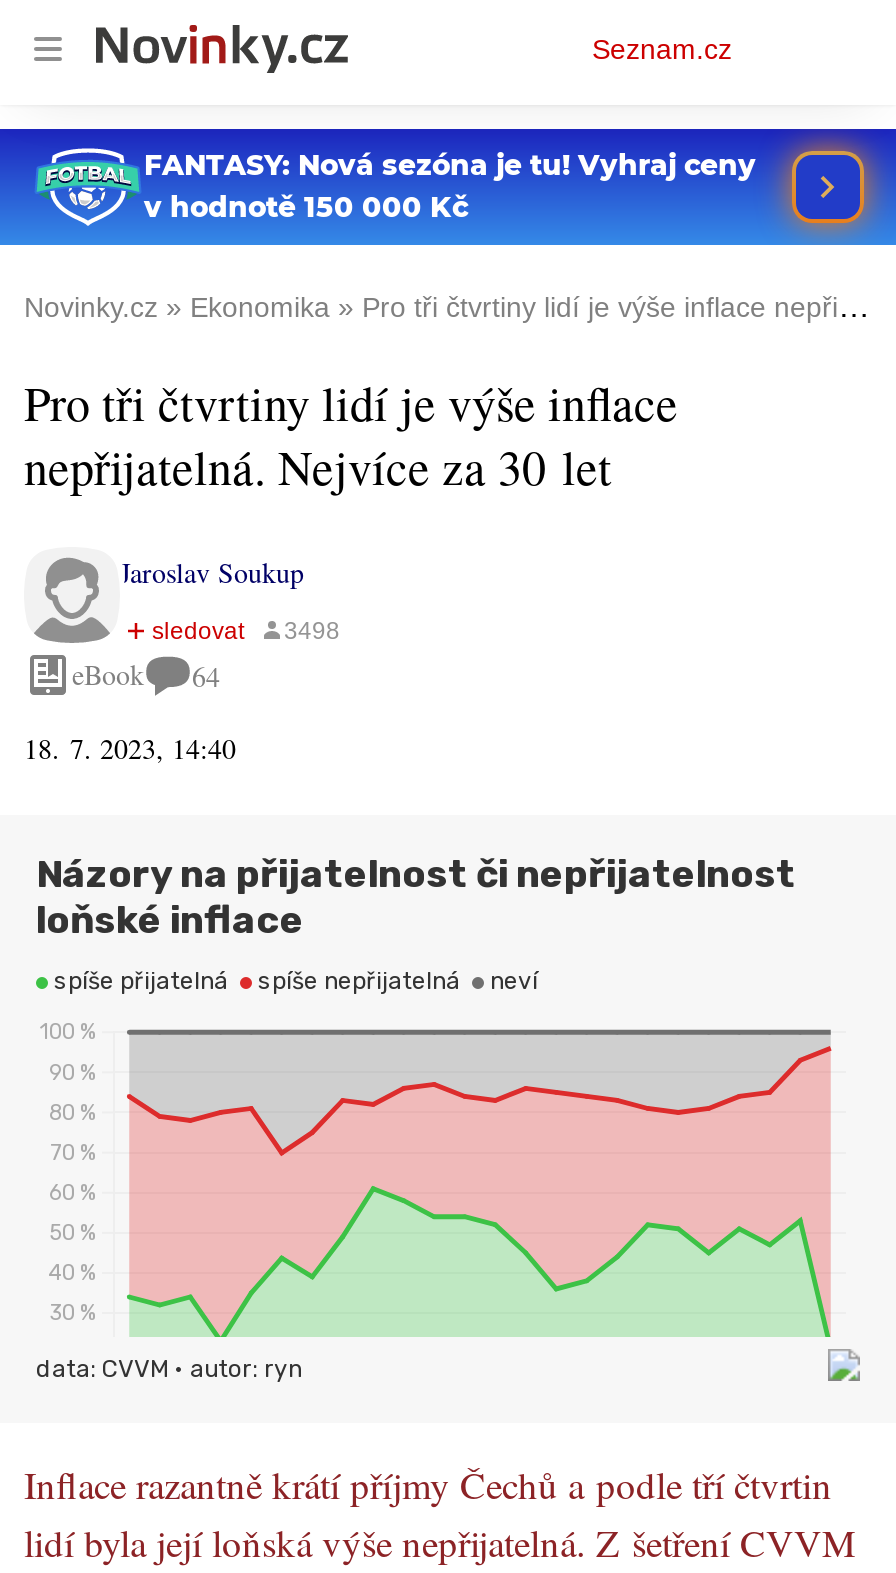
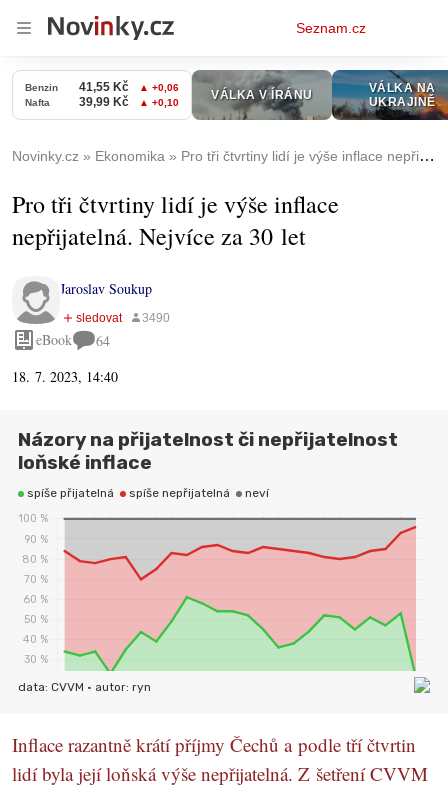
- [image]
+ [image]
